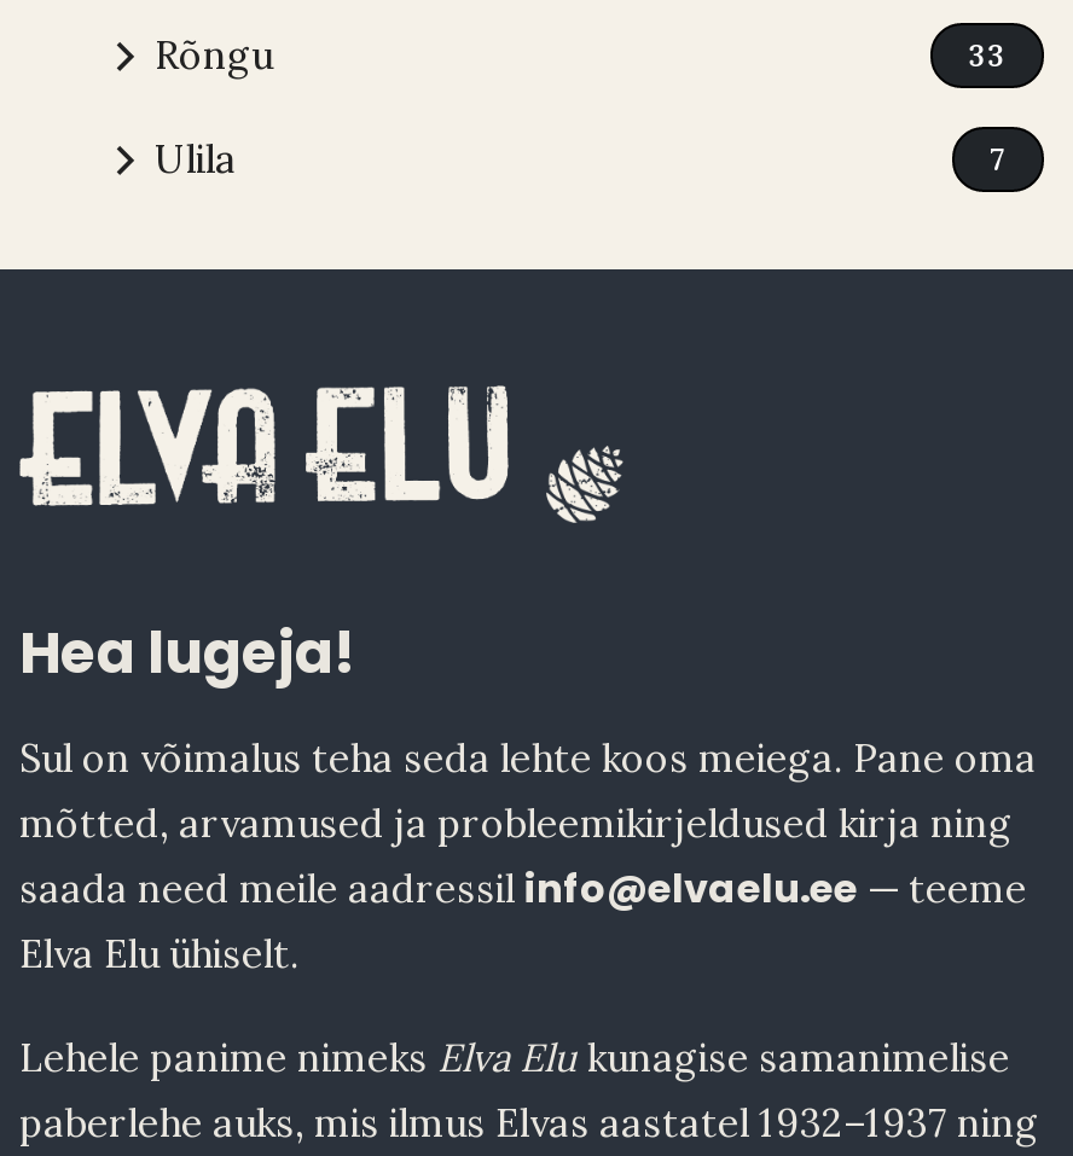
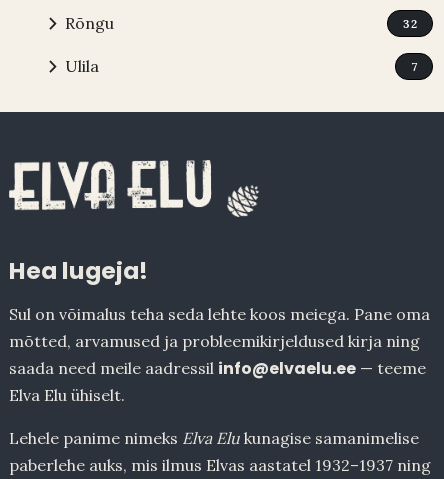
- 33
+ 32
